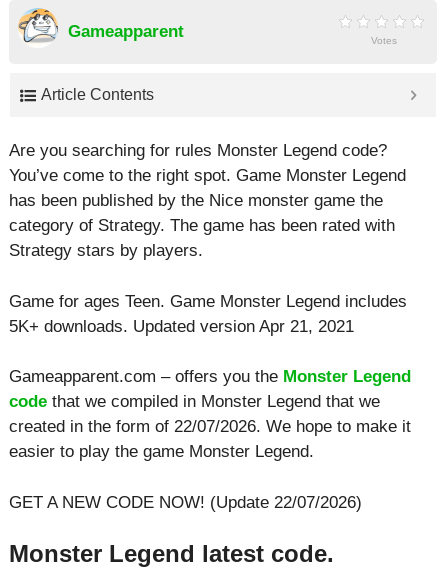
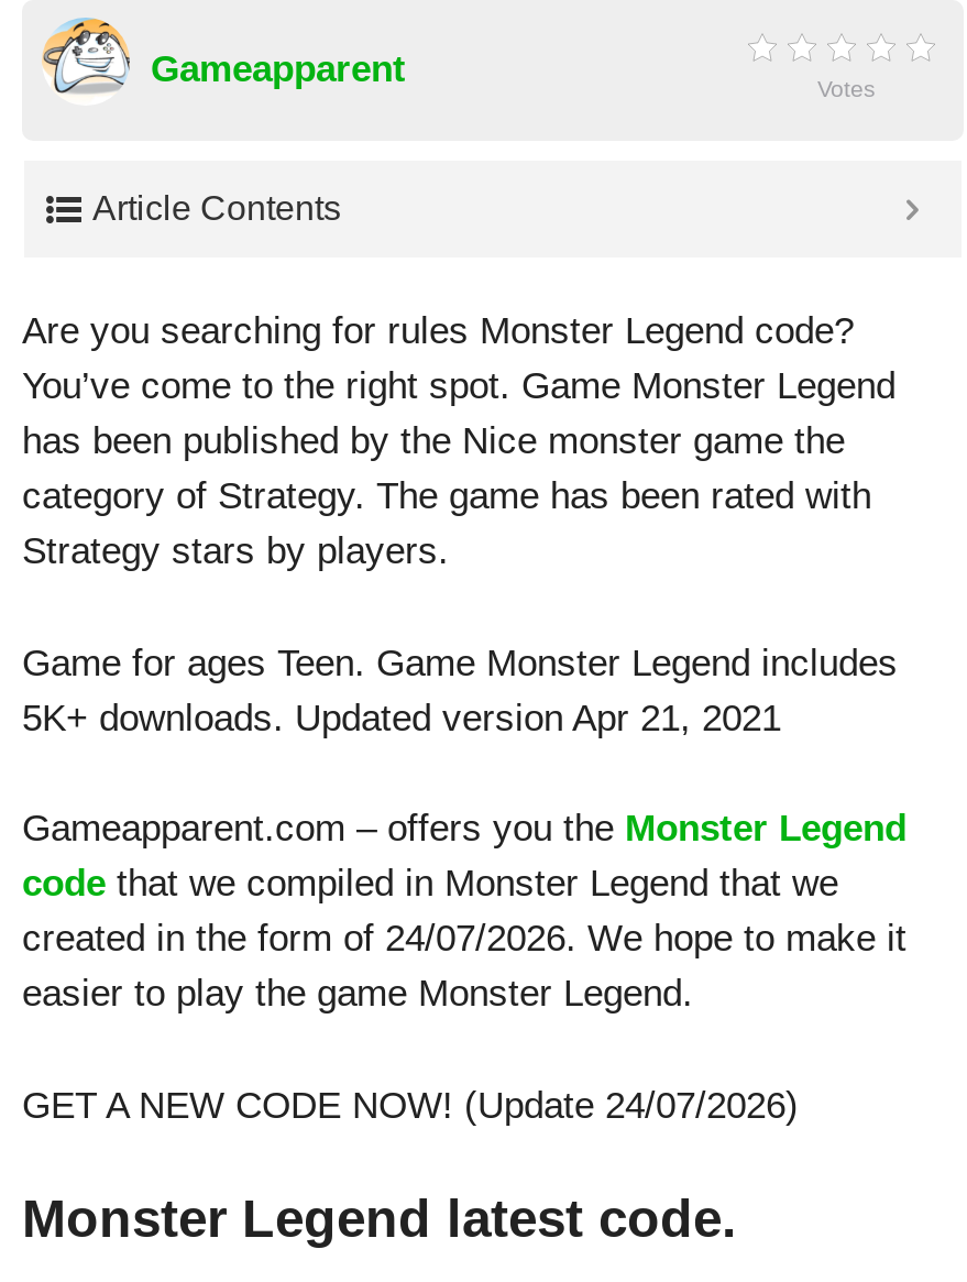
- created in the form of 22/07/2026. We hope to make it
+ created in the form of 24/07/2026. We hope to make it

- GET A NEW CODE NOW! (Update 22/07/2026)
+ GET A NEW CODE NOW! (Update 24/07/2026)
